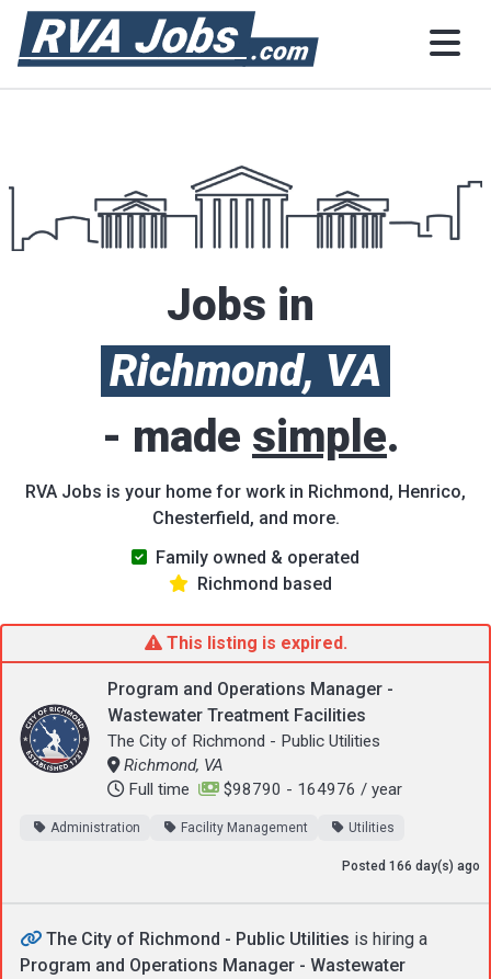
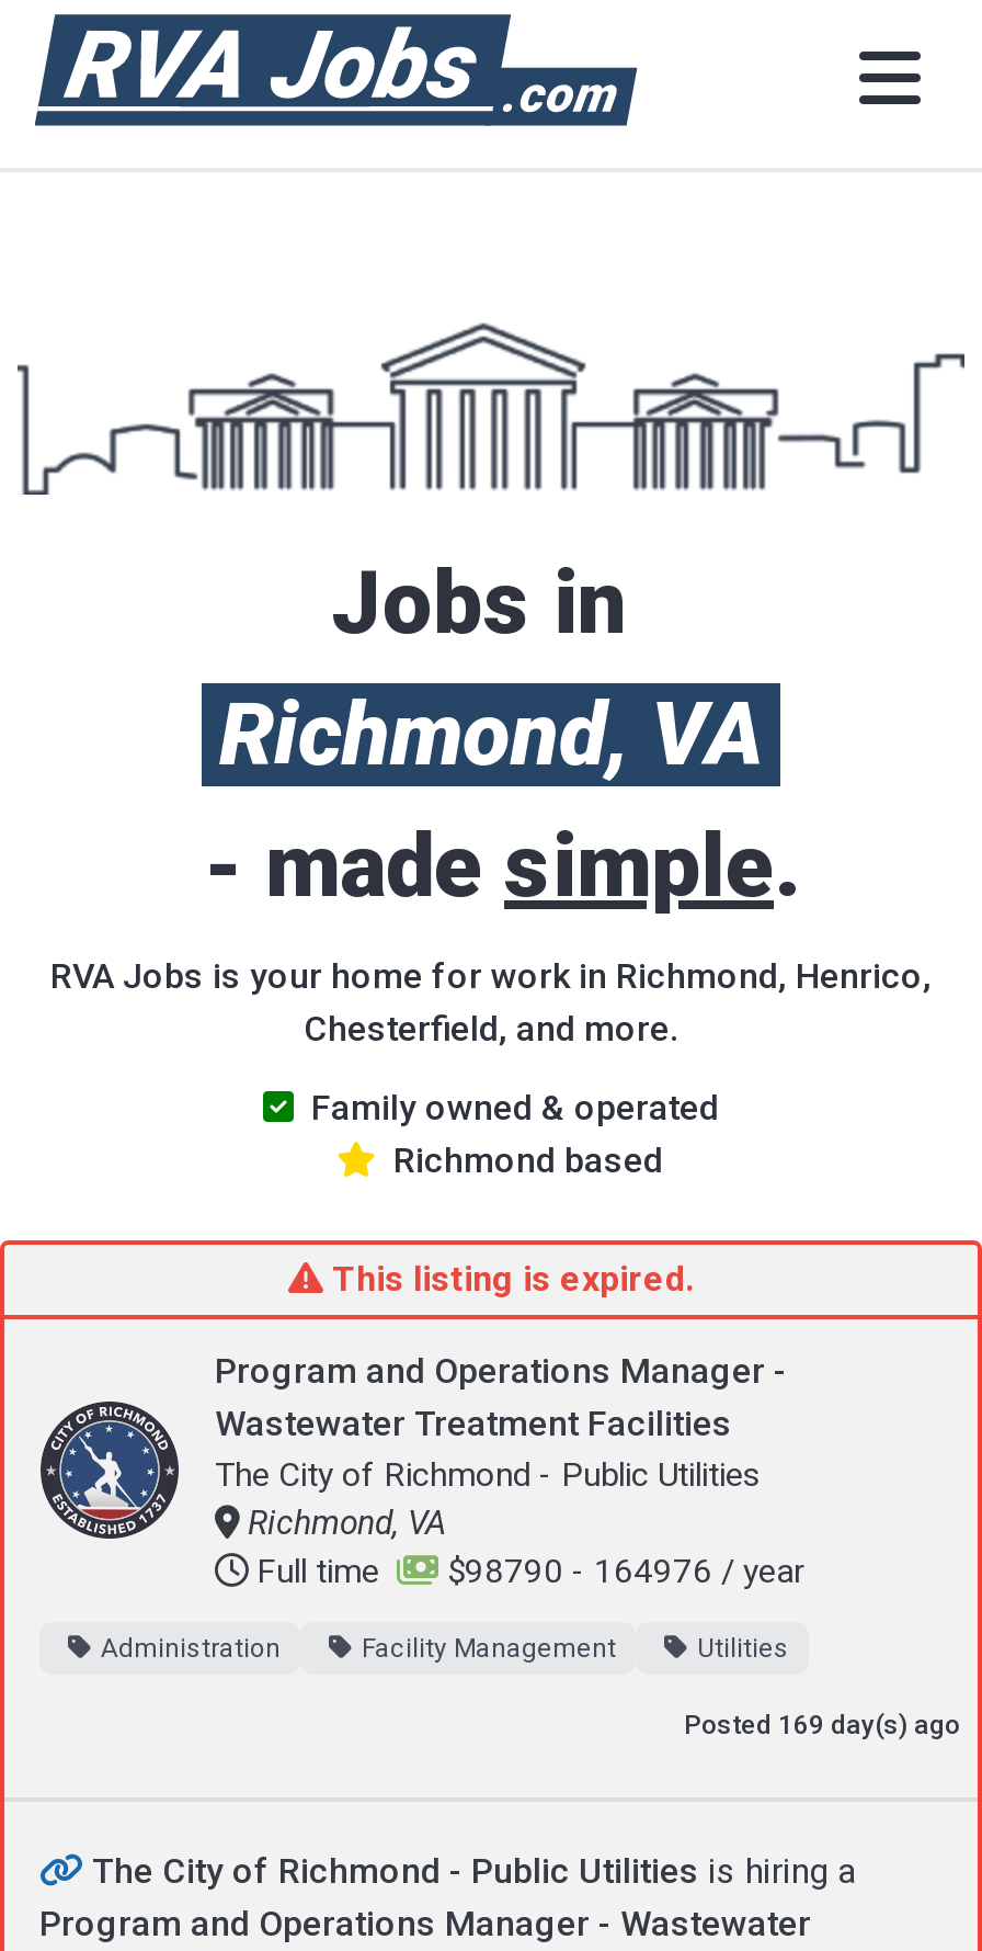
- Posted 166 day(s) ago
+ Posted 169 day(s) ago
